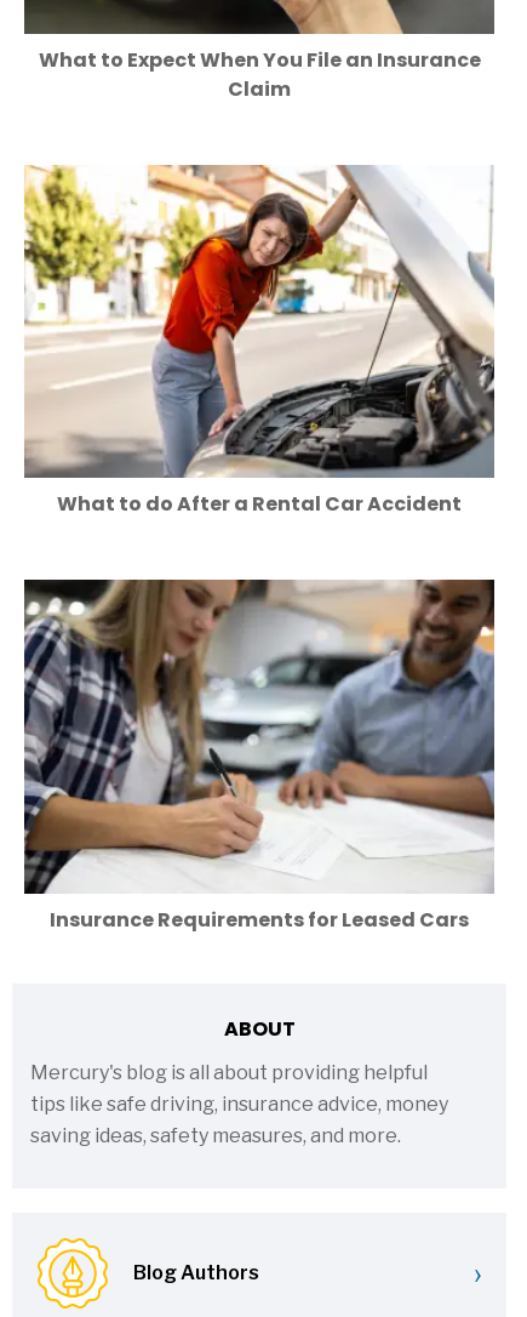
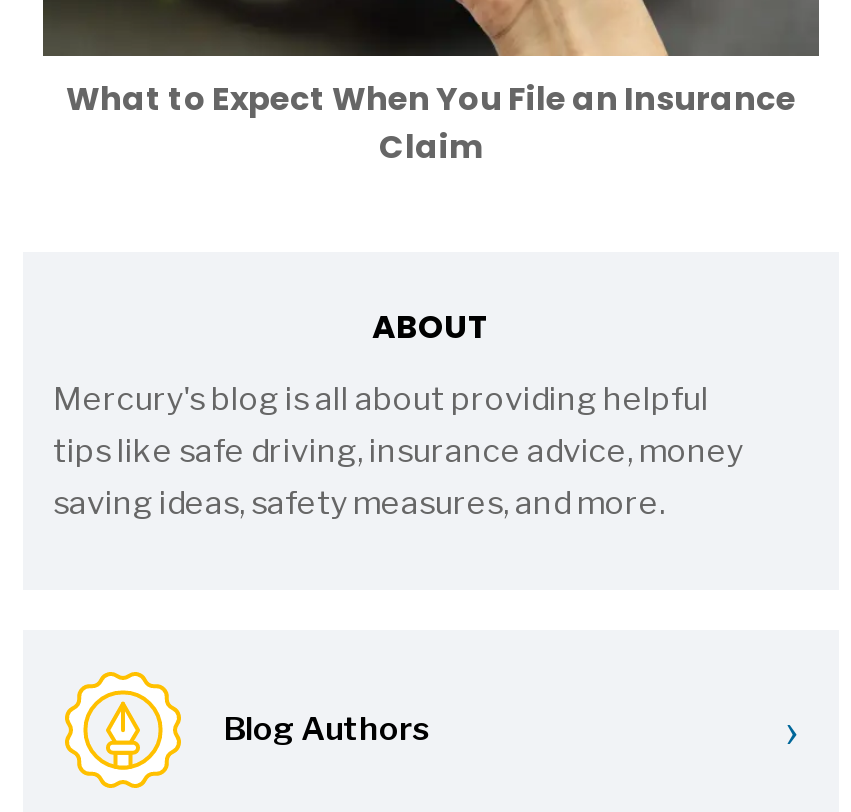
- [image]
- What to do After a Rental Car Accident

- [image]
- Insurance Requirements for Leased Cars
